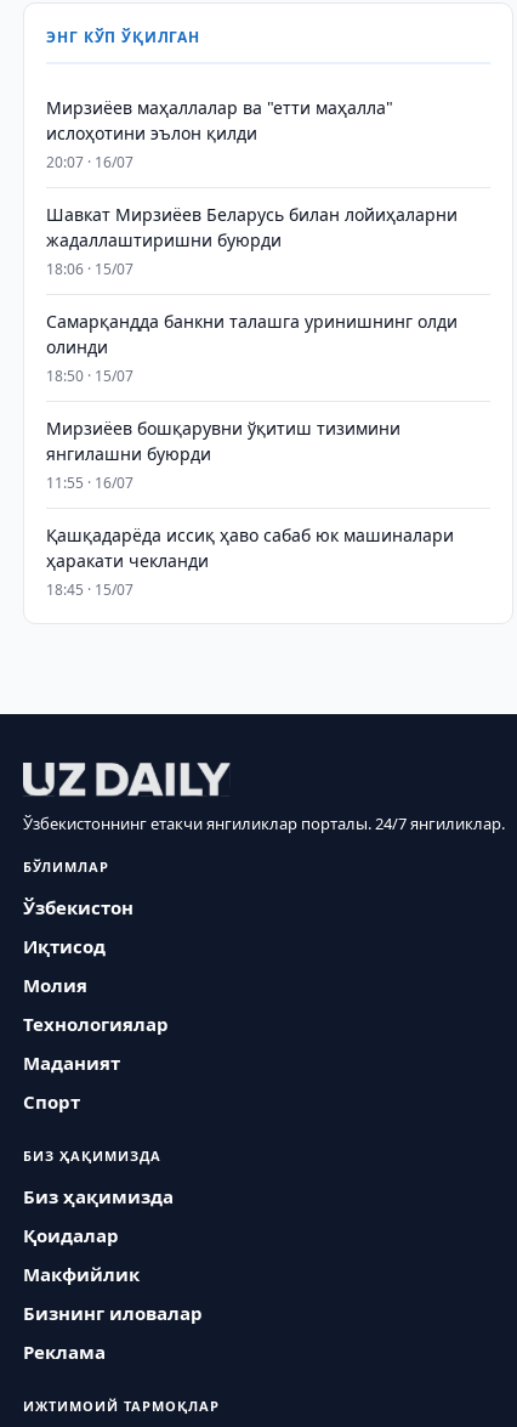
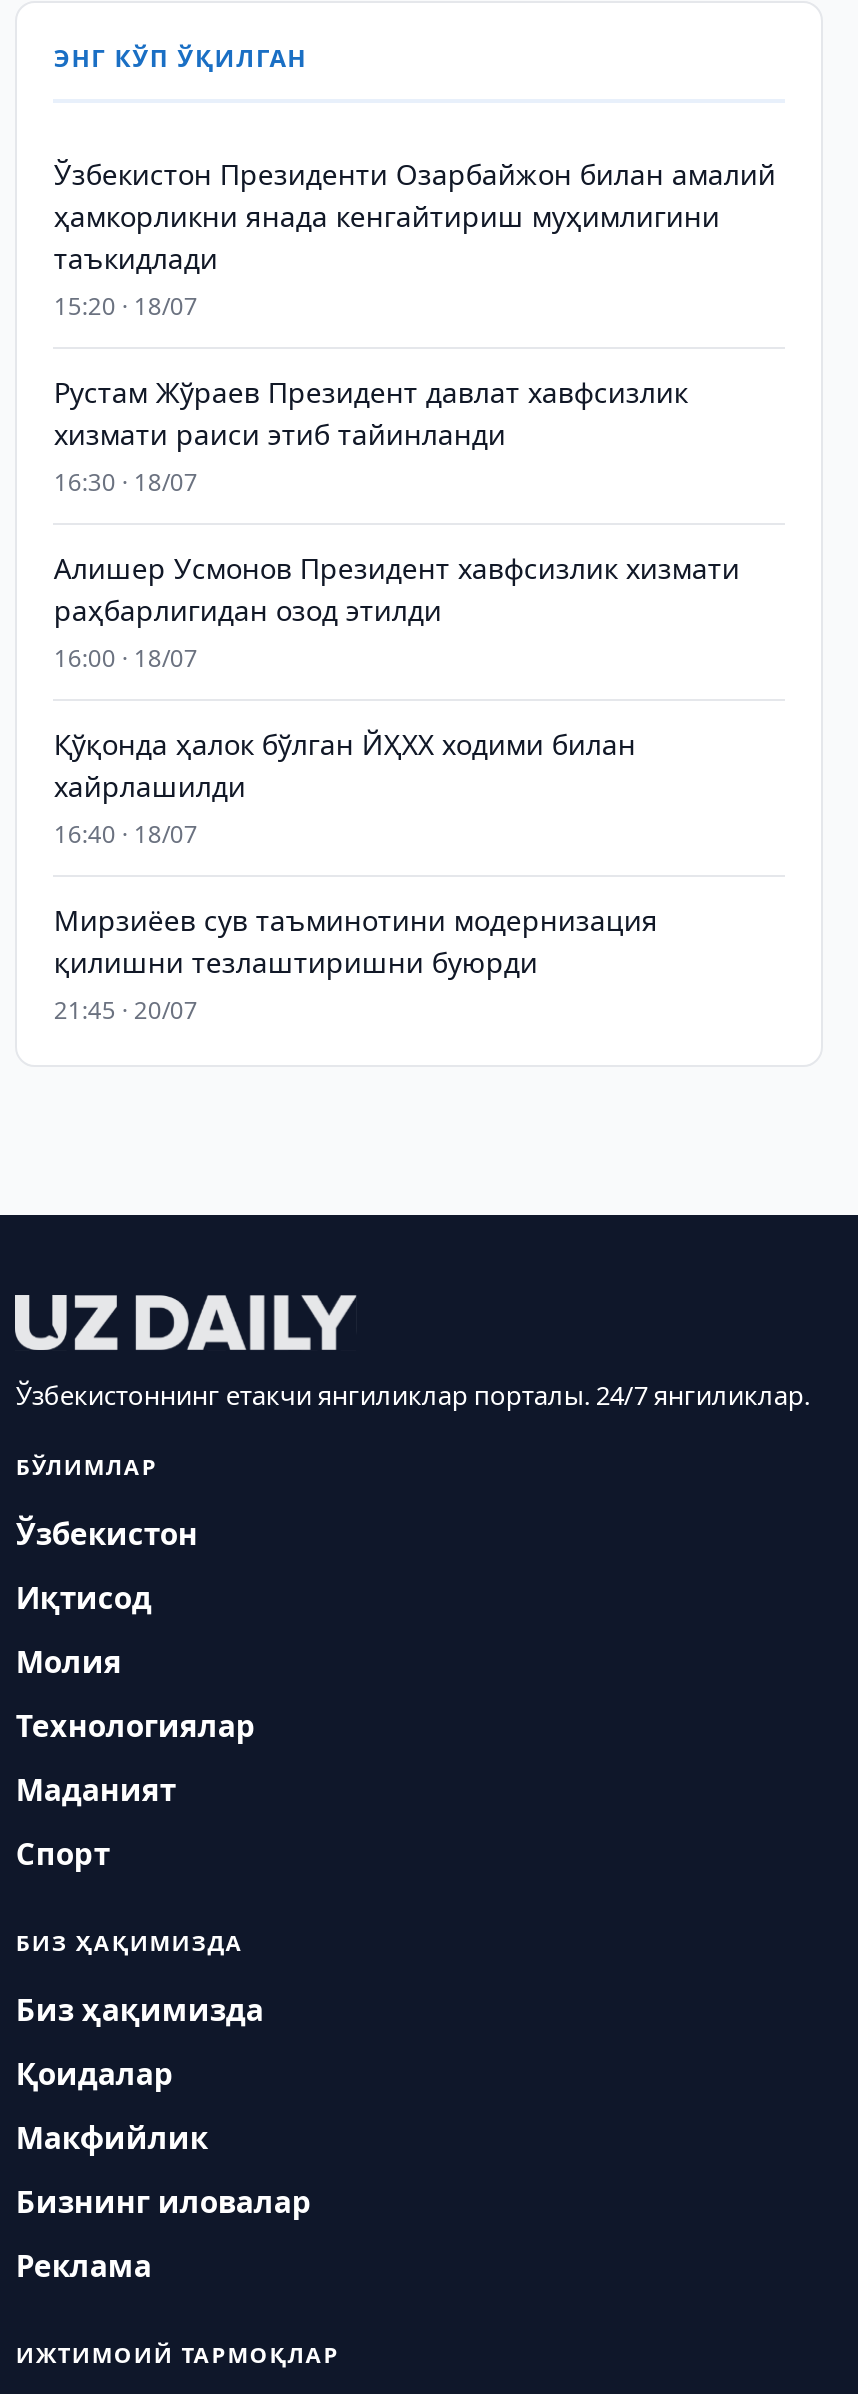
- Мирзиёев маҳаллалар ва "етти маҳалла"
- ислоҳотини эълон қилди
- 20:07 · 16/07
+ Ўзбекистон Президенти Озарбайжон билан амалий
+ ҳамкорликни янада кенгайтириш муҳимлигини
+ таъкидлади
+ 15:20 · 18/07

- Шавкат Мирзиёев Беларусь билан лойиҳаларни
- жадаллаштиришни буюрди
- 18:06 · 15/07
+ Рустам Жўраев Президент давлат хавфсизлик
+ хизмати раиси этиб тайинланди
+ 16:30 · 18/07

- Самарқандда банкни талашга уринишнинг олди
- олинди
- 18:50 · 15/07
+ Алишер Усмонов Президент хавфсизлик хизмати
+ раҳбарлигидан озод этилди
+ 16:00 · 18/07

- Мирзиёев бошқарувни ўқитиш тизимини
- янгилашни буюрди
- 11:55 · 16/07
+ Қўқонда ҳалок бўлган ЙҲХХ ходими билан
+ хайрлашилди
+ 16:40 · 18/07

- Қашқадарёда иссиқ ҳаво сабаб юк машиналари
- ҳаракати чекланди
- 18:45 · 15/07
+ Мирзиёев сув таъминотини модернизация
+ қилишни тезлаштиришни буюрди
+ 21:45 · 20/07
